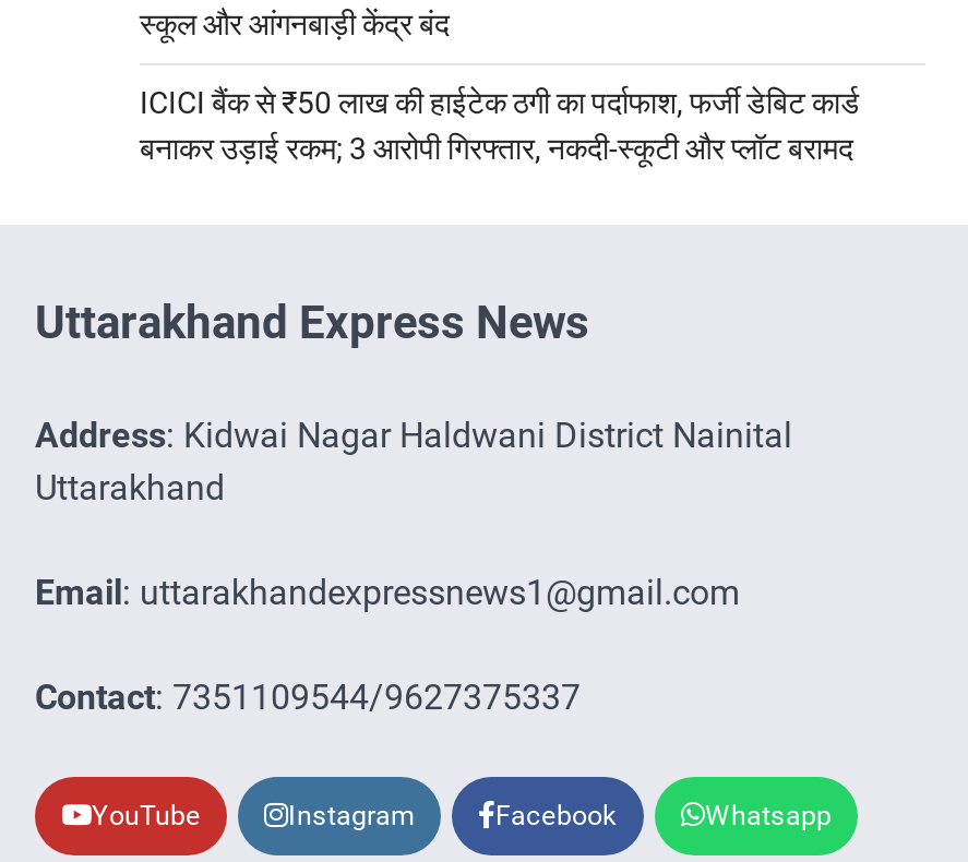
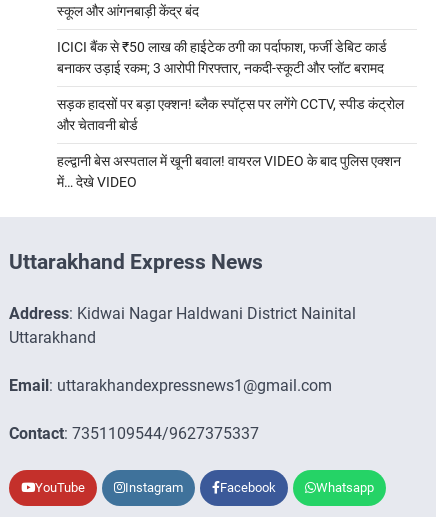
+ सड़क हादसों पर बड़ा एक्शन! ब्लैक स्पॉट्स पर लगेंगे CCTV, स्पीड कंट्रोल
+ और चेतावनी बोर्ड
+ हल्द्वानी बेस अस्पताल में खूनी बवाल! वायरल VIDEO के बाद पुलिस एक्शन
+ में… देखे VIDEO
